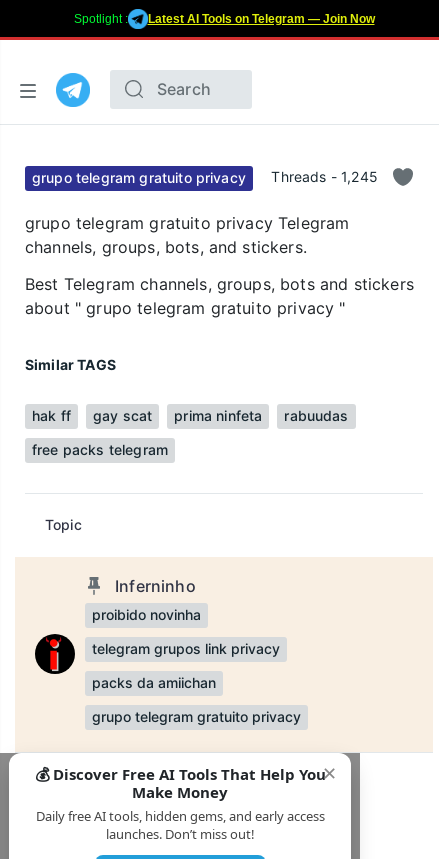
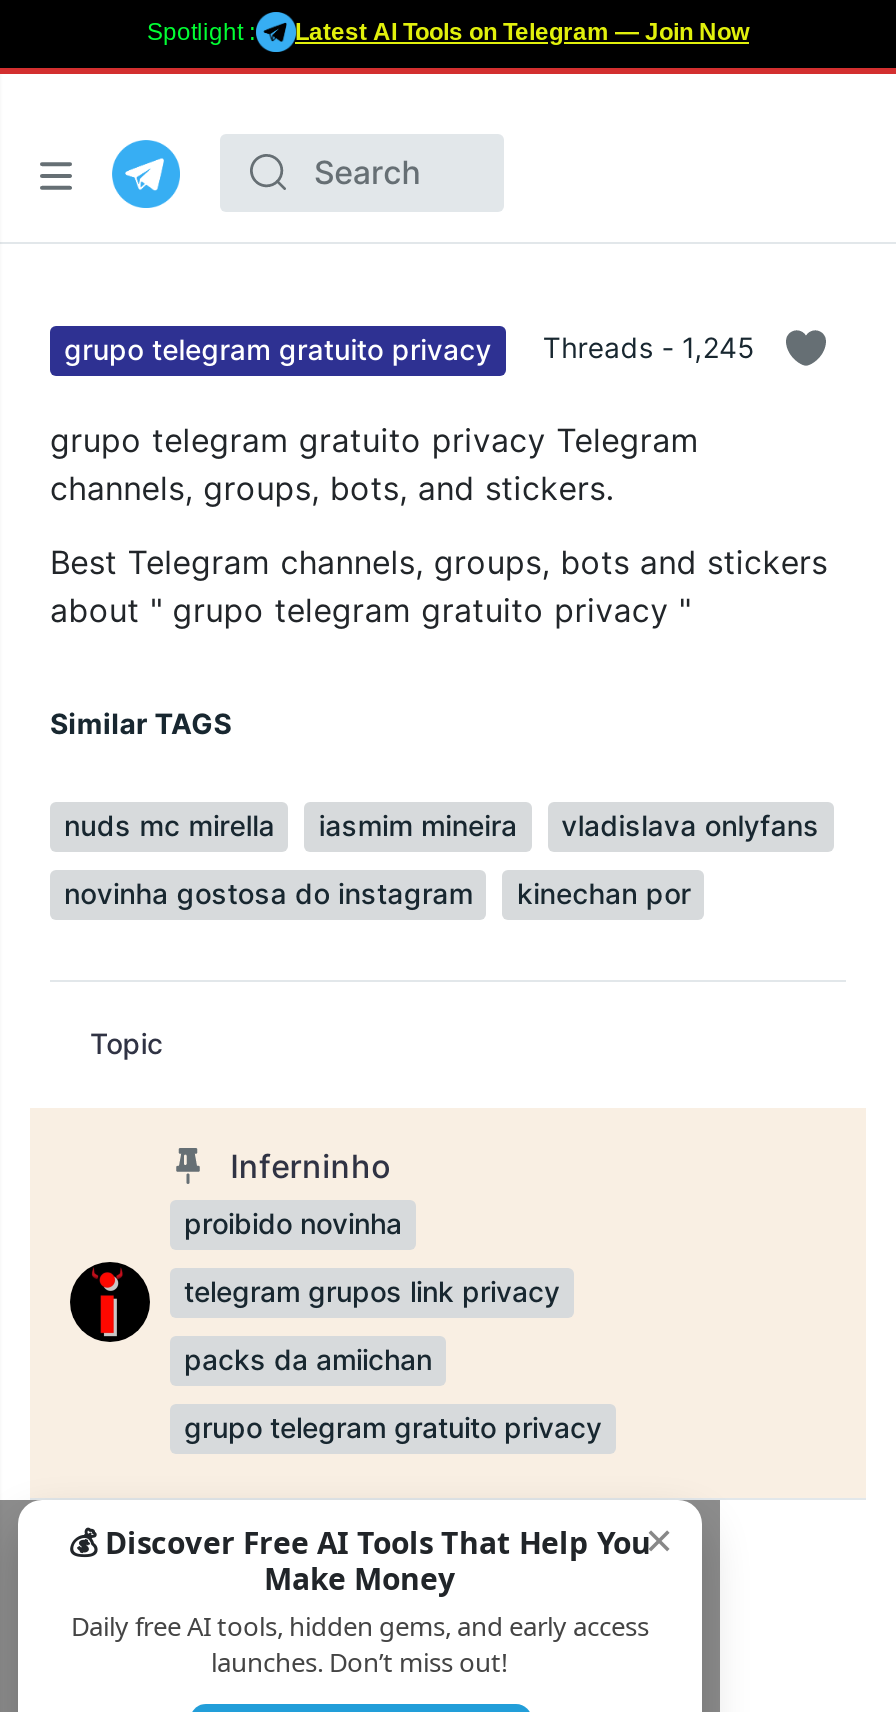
- hak ff
- gay scat
- prima ninfeta
- rabuudas
+ nuds mc mirella
+ iasmim mineira
+ vladislava onlyfans

- free packs telegram
+ novinha gostosa do instagram
+ kinechan por
